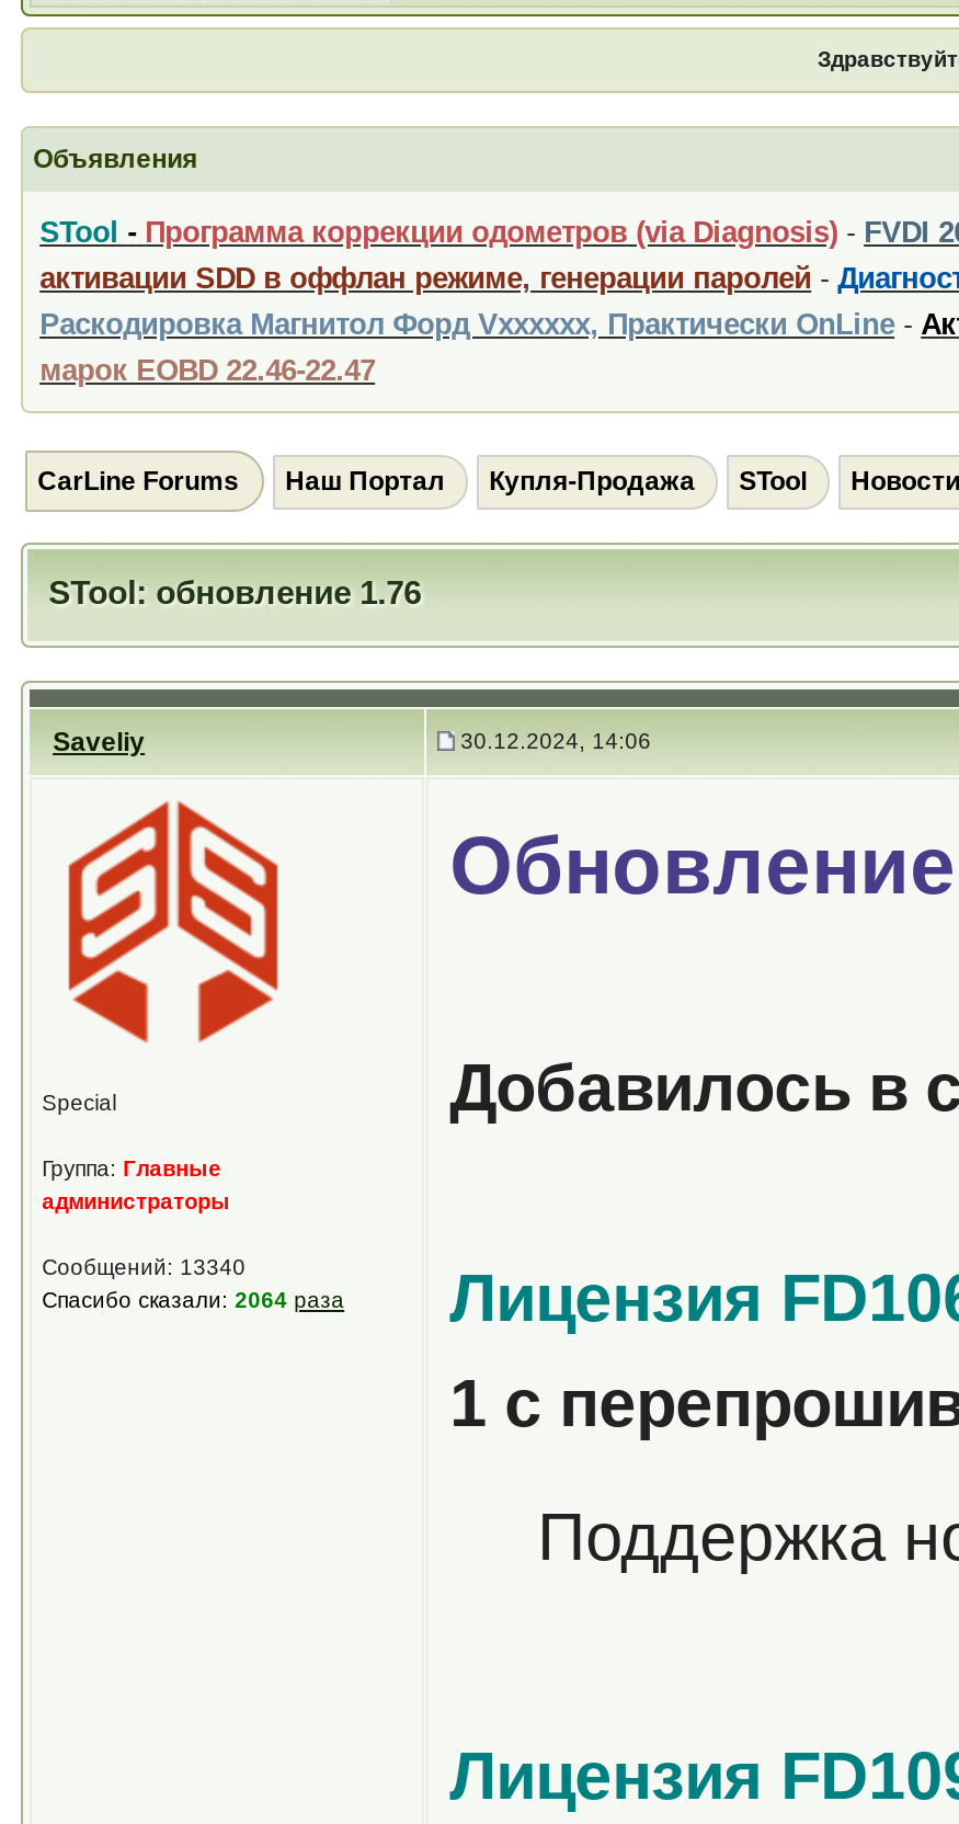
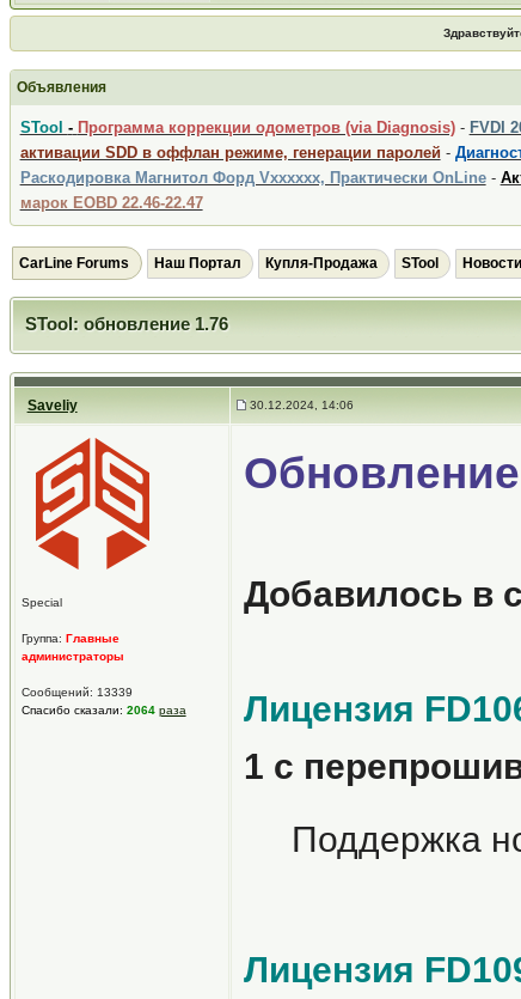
- Сообщений: 13340
+ Сообщений: 13339
